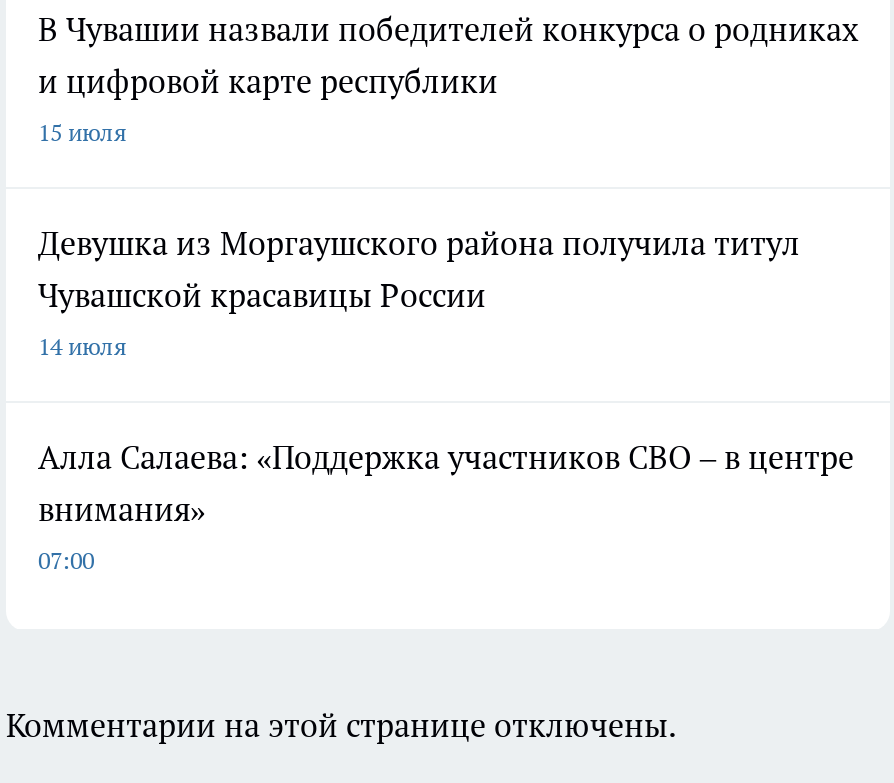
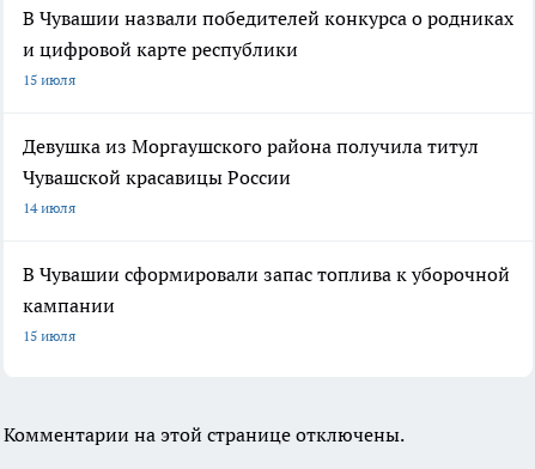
- Алла Салаева: «Поддержка участников СВО – в центре
- внимания»
- 07:00
+ В Чувашии сформировали запас топлива к уборочной
+ кампании
+ 15 июля
